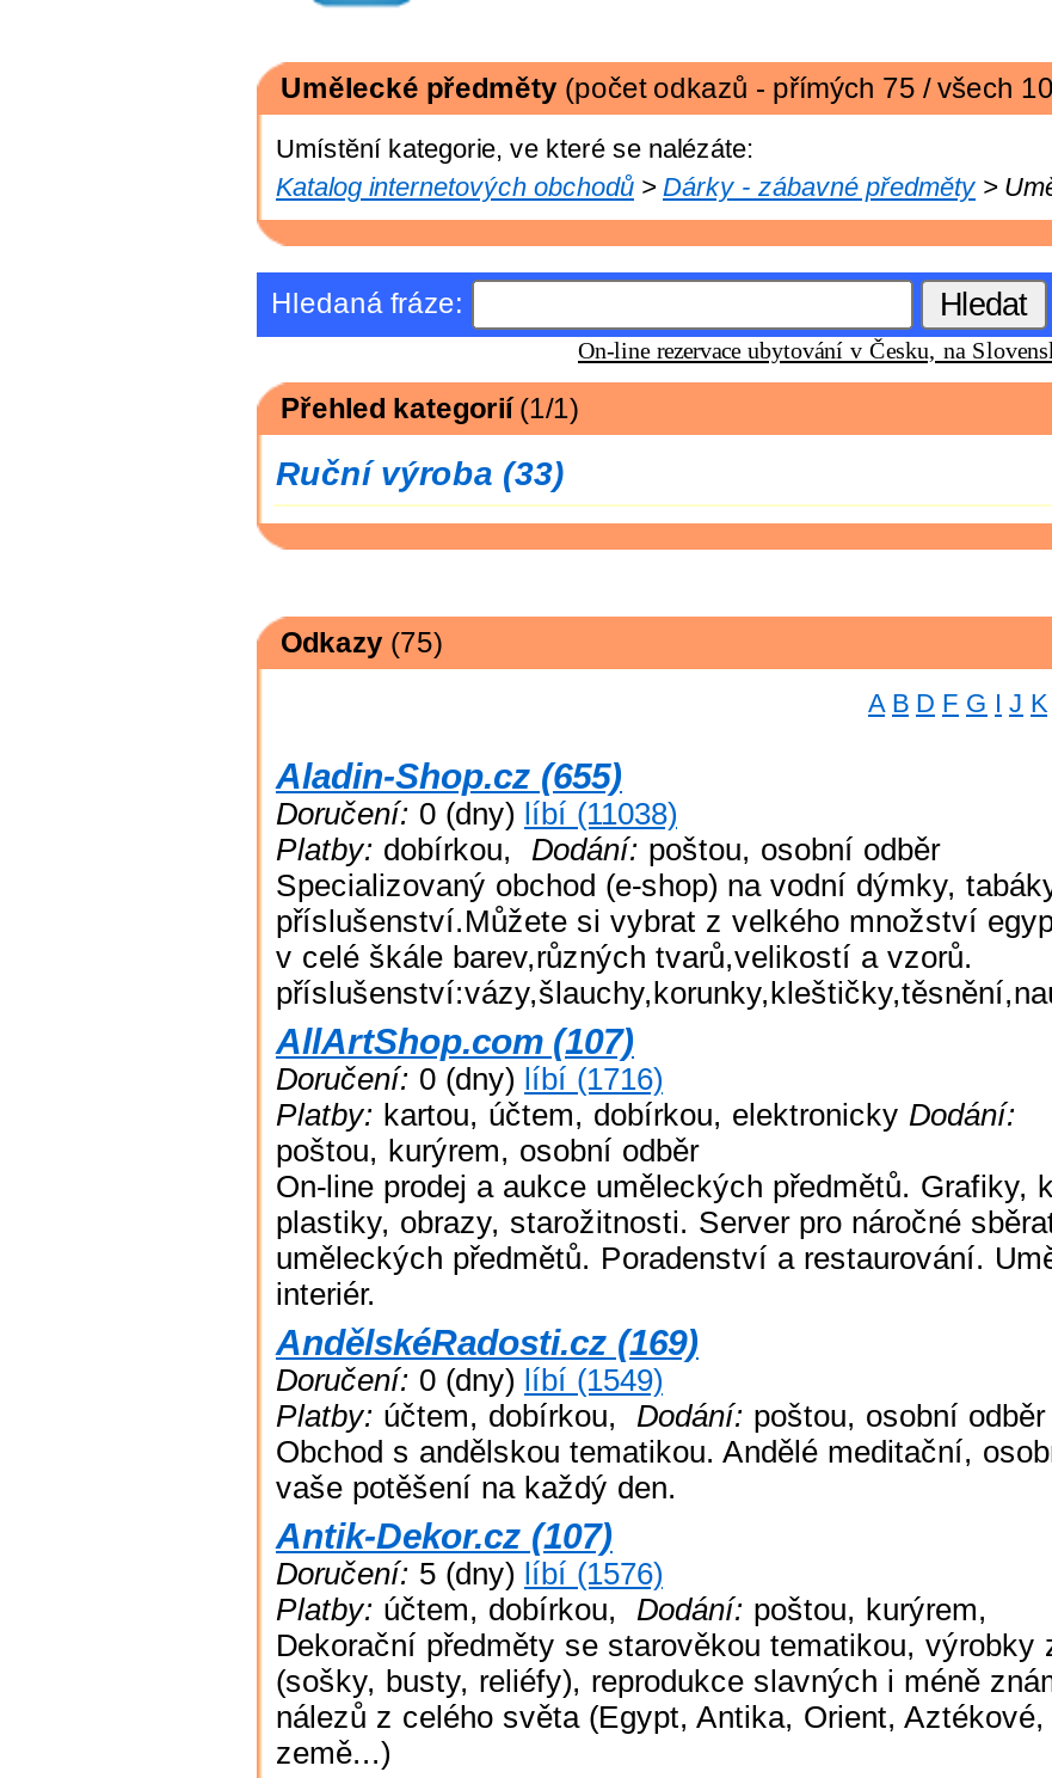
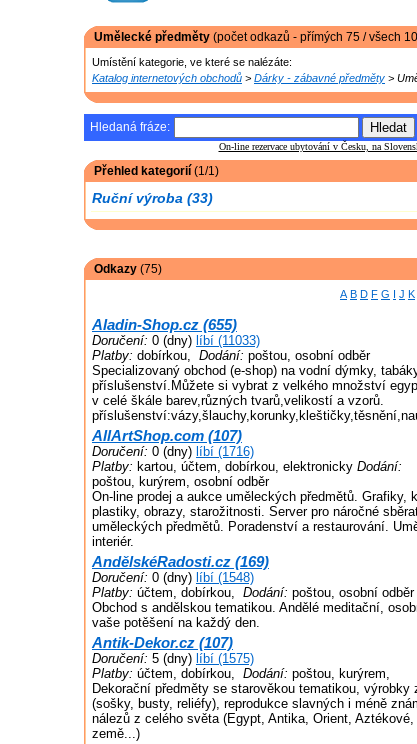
- Doručení: 0 (dny) líbí (11038)
+ Doručení: 0 (dny) líbí (11033)

- Doručení: 0 (dny) líbí (1549)
+ Doručení: 0 (dny) líbí (1548)

- Doručení: 5 (dny) líbí (1576)
+ Doručení: 5 (dny) líbí (1575)
